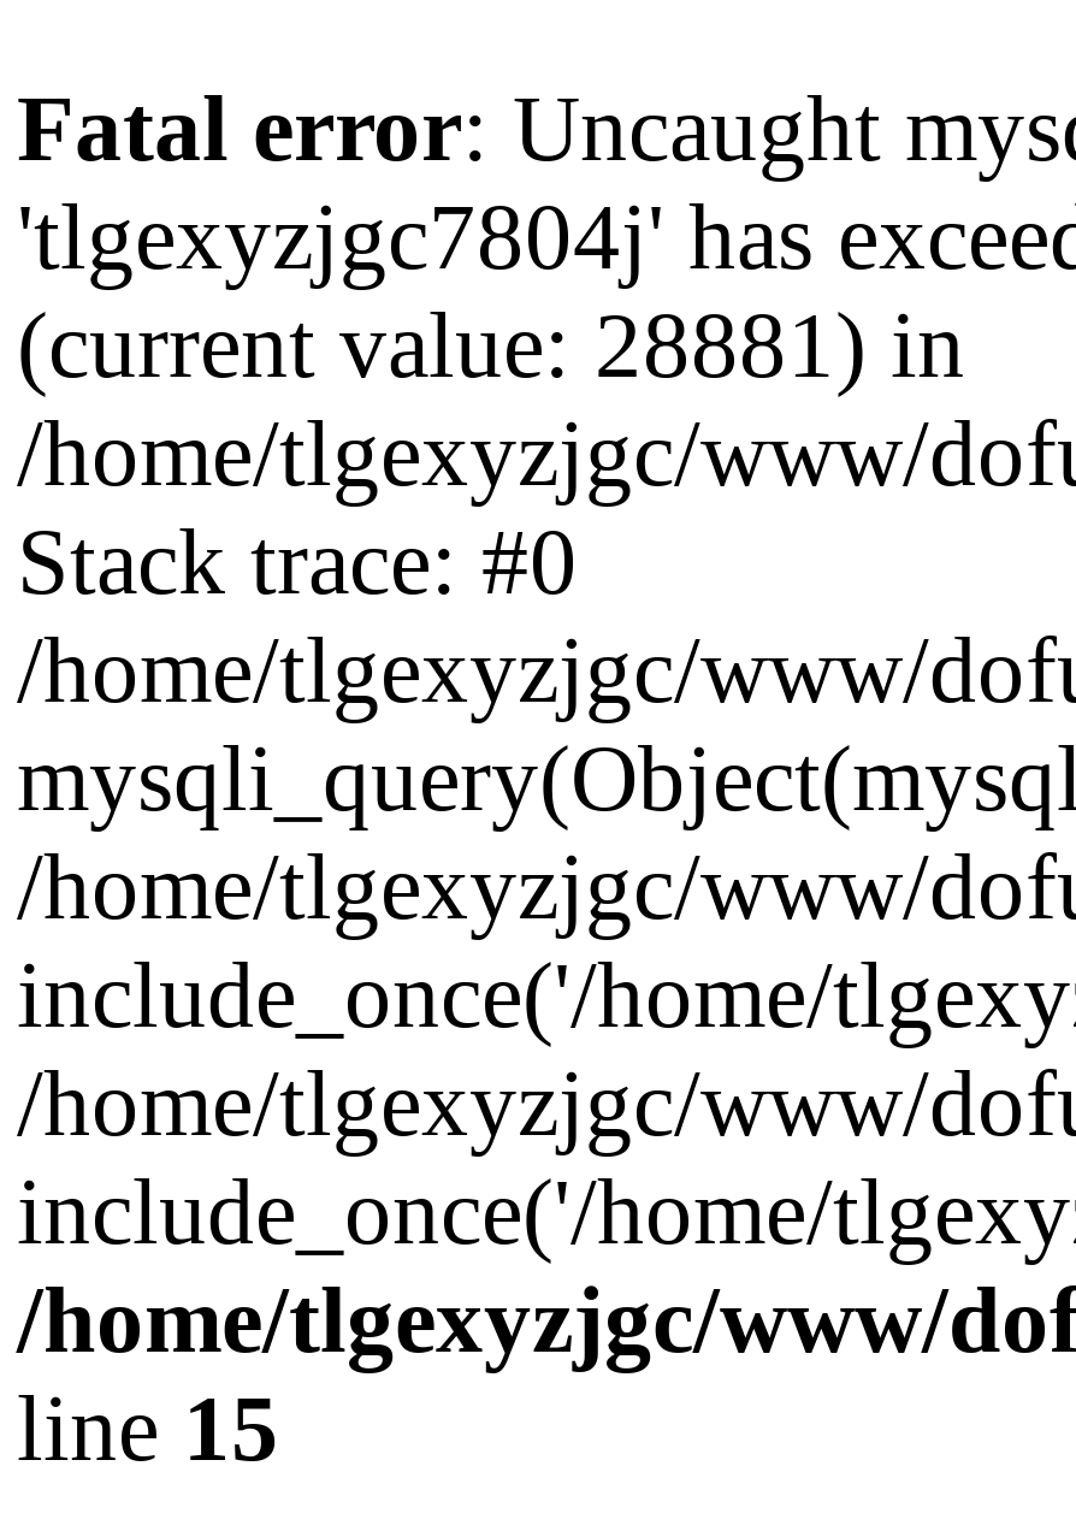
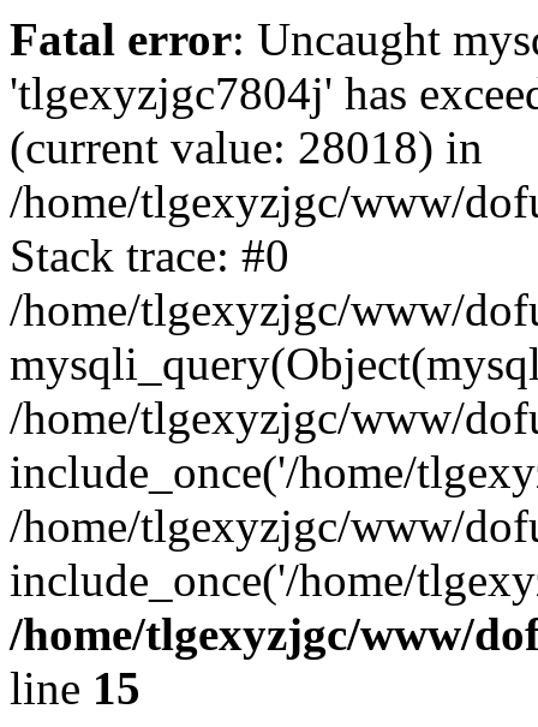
- (current value: 28881) in
+ (current value: 28018) in
